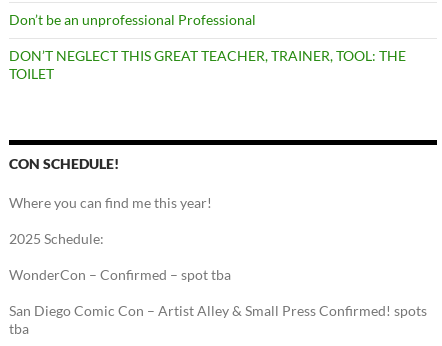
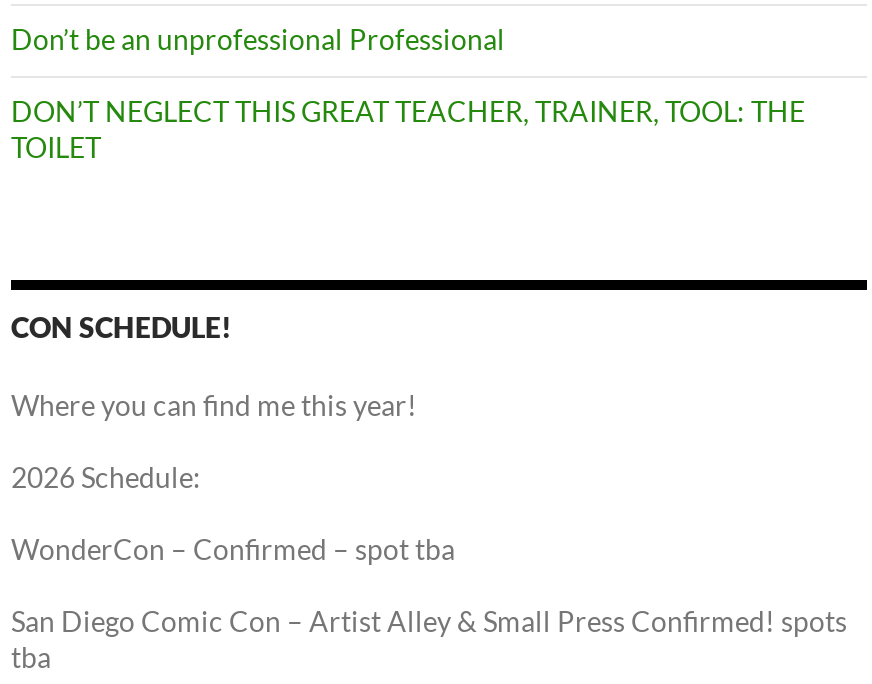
- 2025 Schedule:
+ 2026 Schedule:
